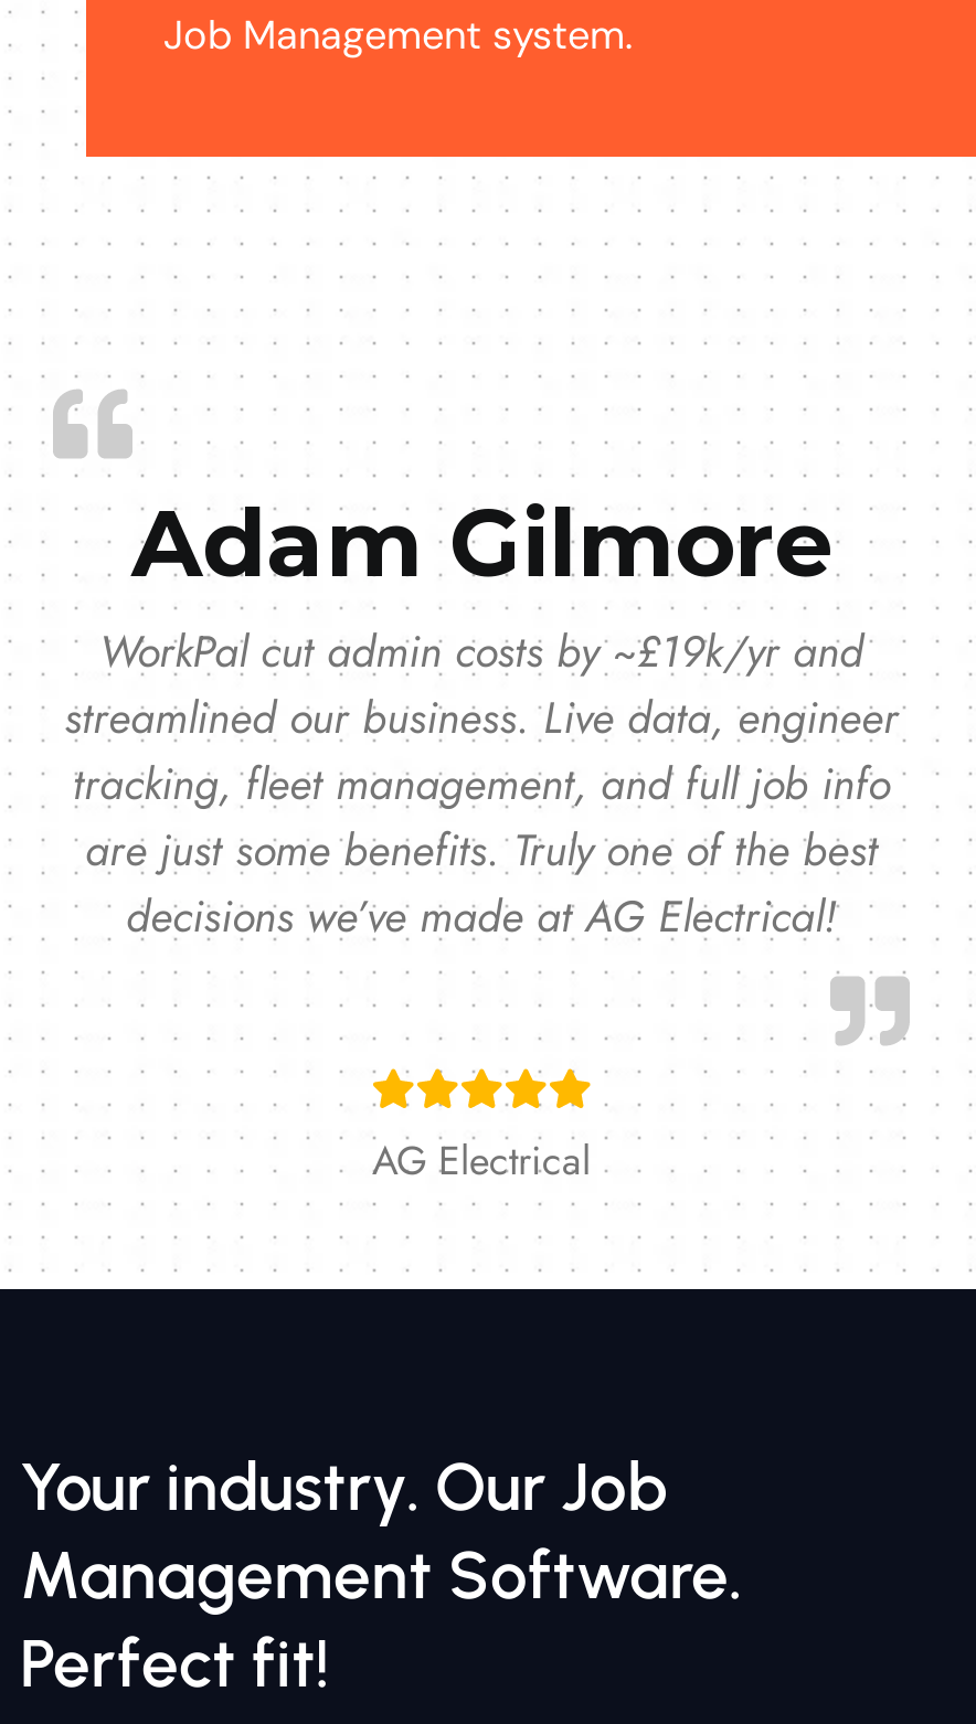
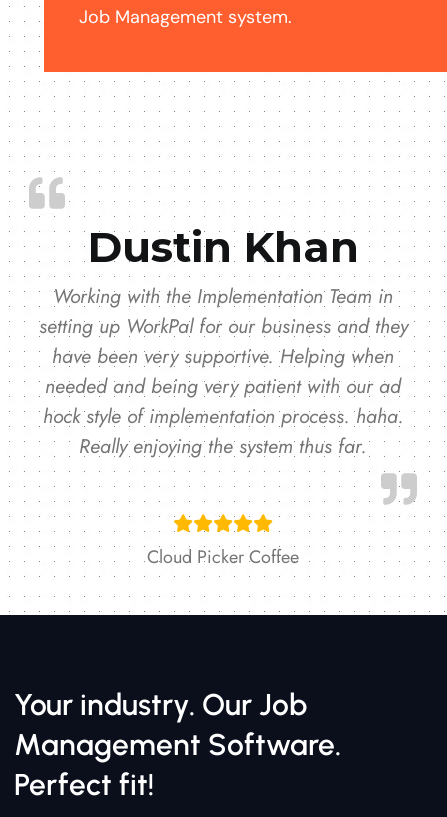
- Adam Gilmore
- WorkPal cut admin costs by ~£19k/yr and
- streamlined our business. Live data, engineer
- tracking, fleet management, and full job info
- are just some benefits. Truly one of the best
- decisions we’ve made at AG Electrical!
+ Dustin Khan
+ Working with the Implementation Team in
+ setting up WorkPal for our business and they
+ have been very supportive. Helping when
+ needed and being very patient with our ad
+ hock style of implementation process. haha.
+ Really enjoying the system thus far.

- AG Electrical
+ Cloud Picker Coffee
